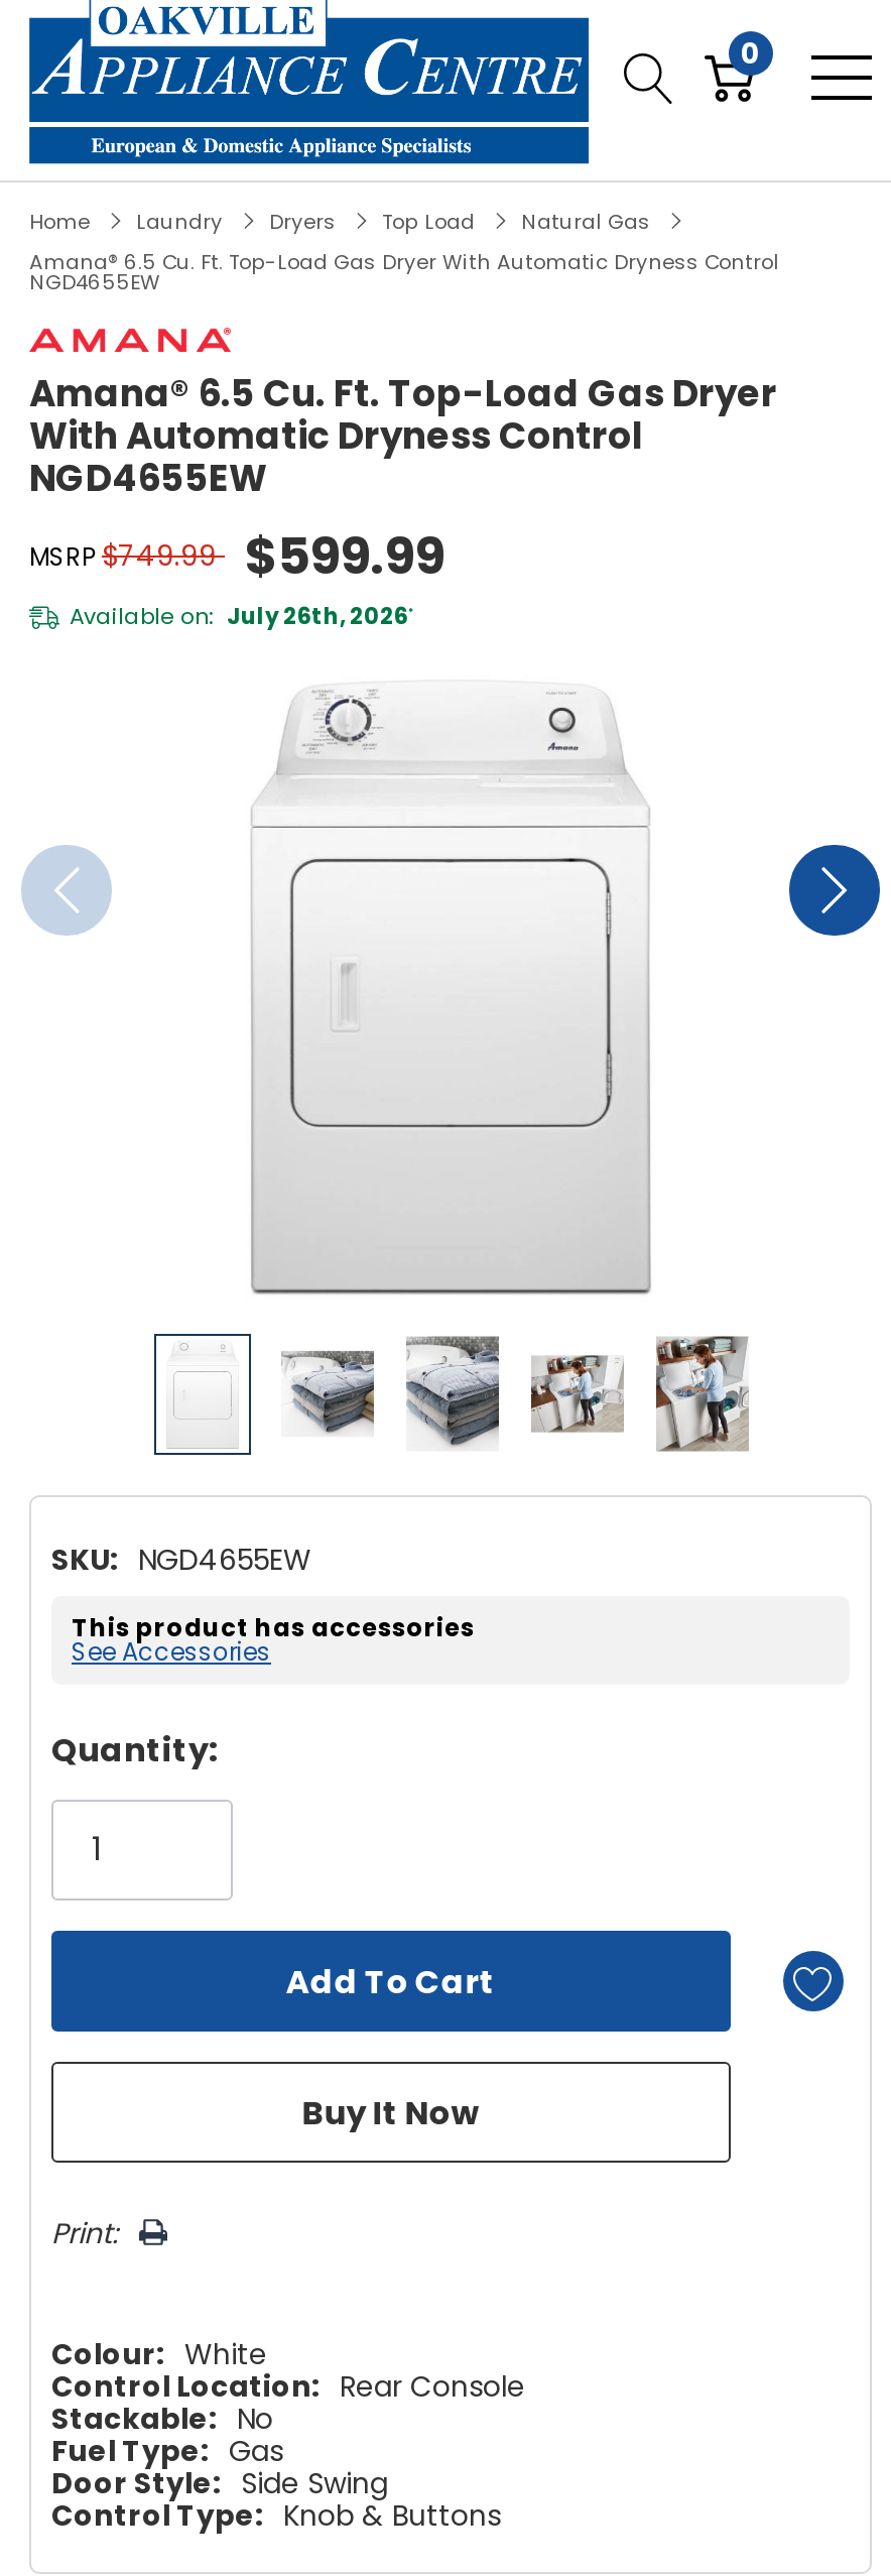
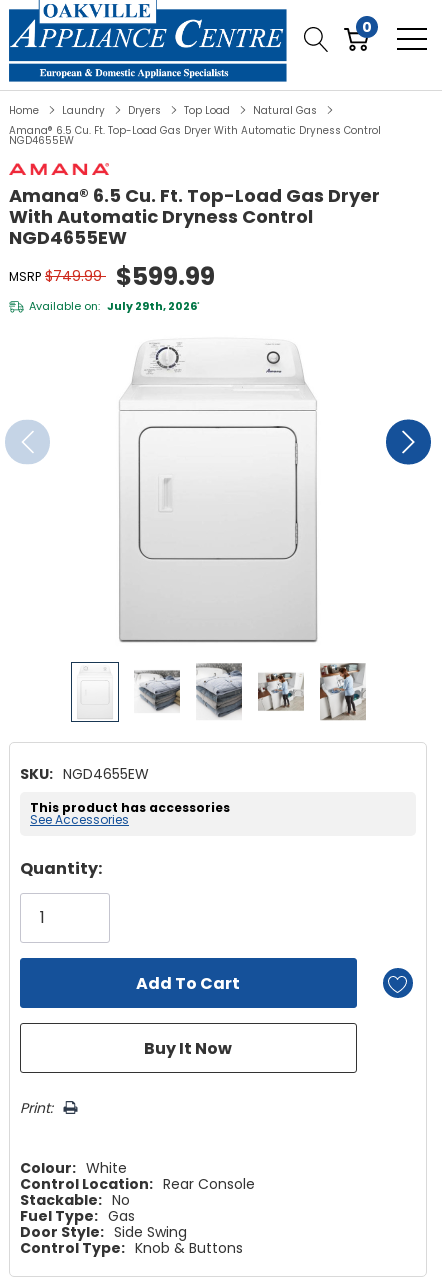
- Available on: July 26th, 2026*
+ Available on: July 29th, 2026*
